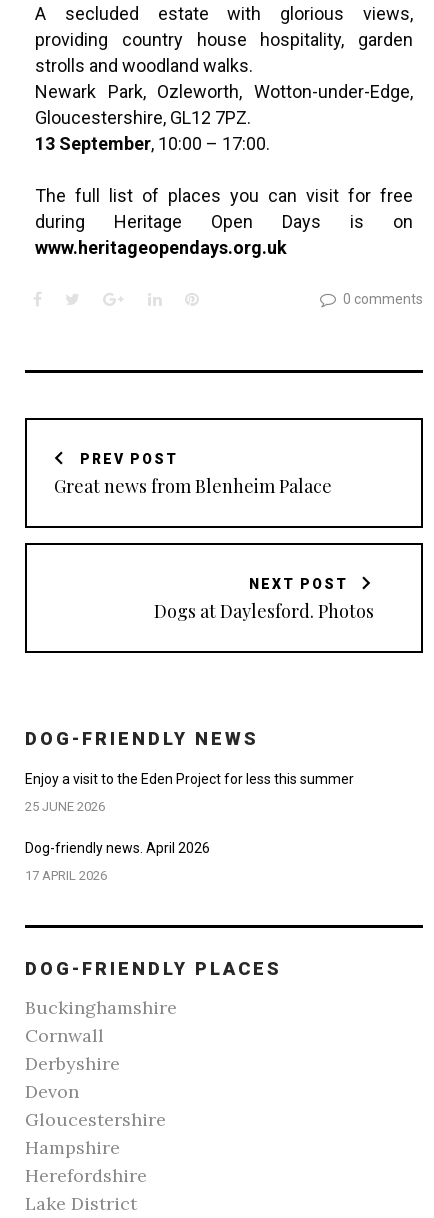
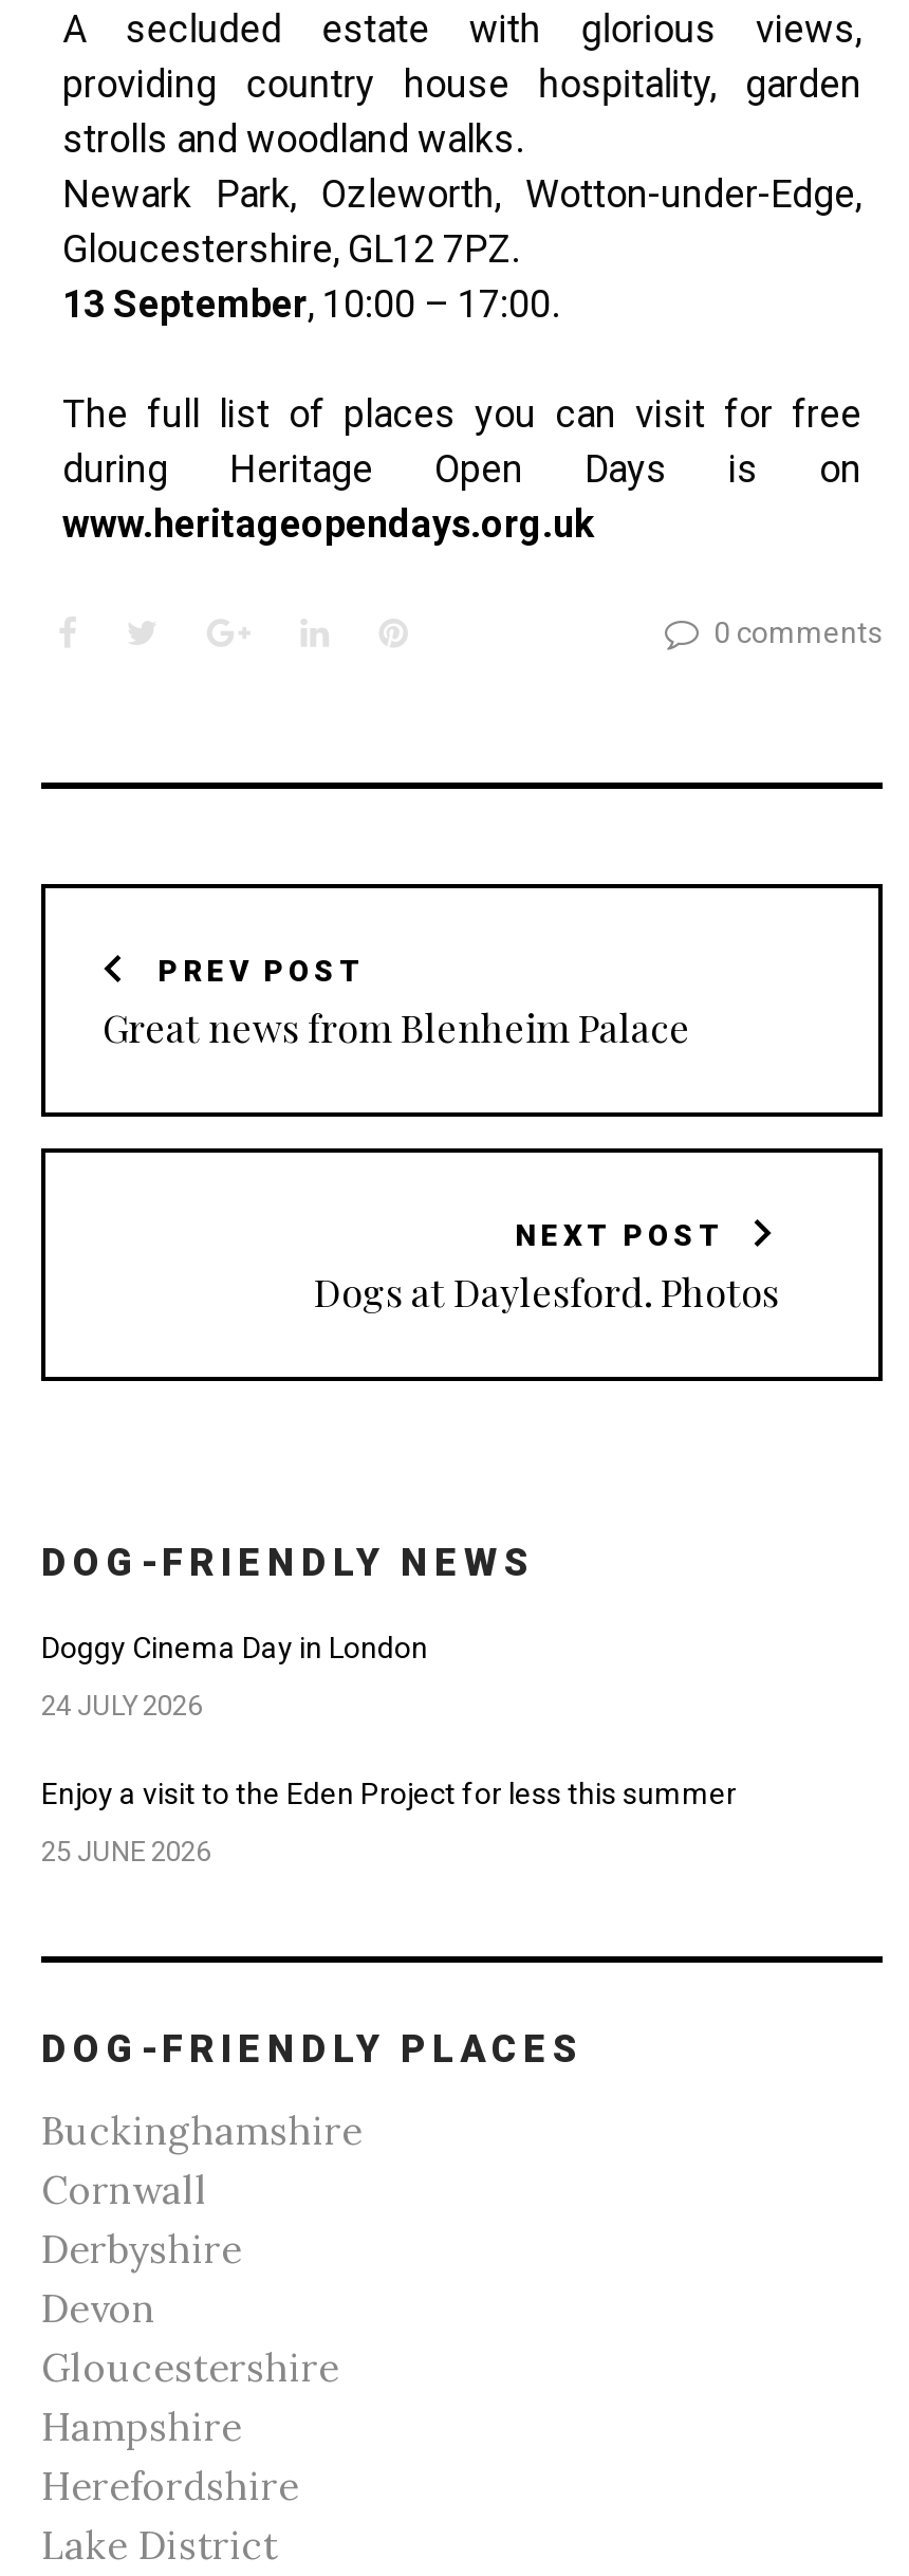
+ Doggy Cinema Day in London
+ 24 JULY 2026

moved down: Enjoy a visit to the Eden Project for less this summer | 25 JUNE 2026

- Dog-friendly news. April 2026
- 17 APRIL 2026
